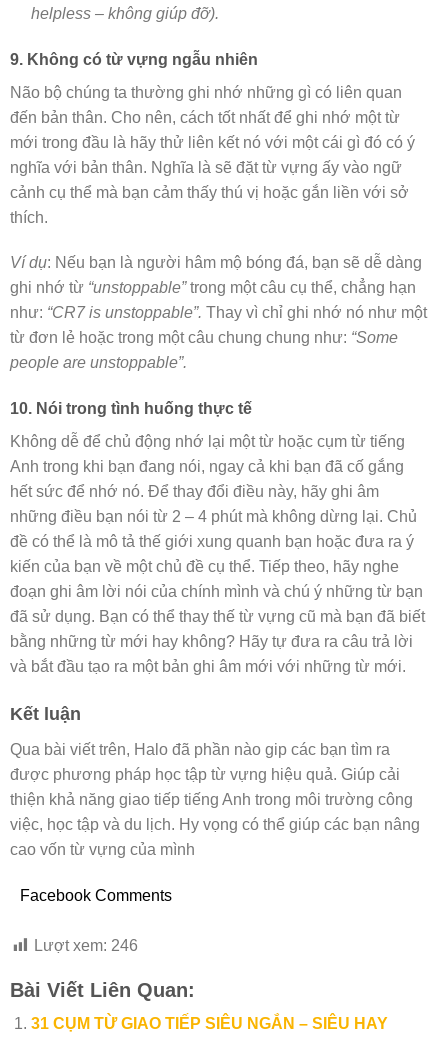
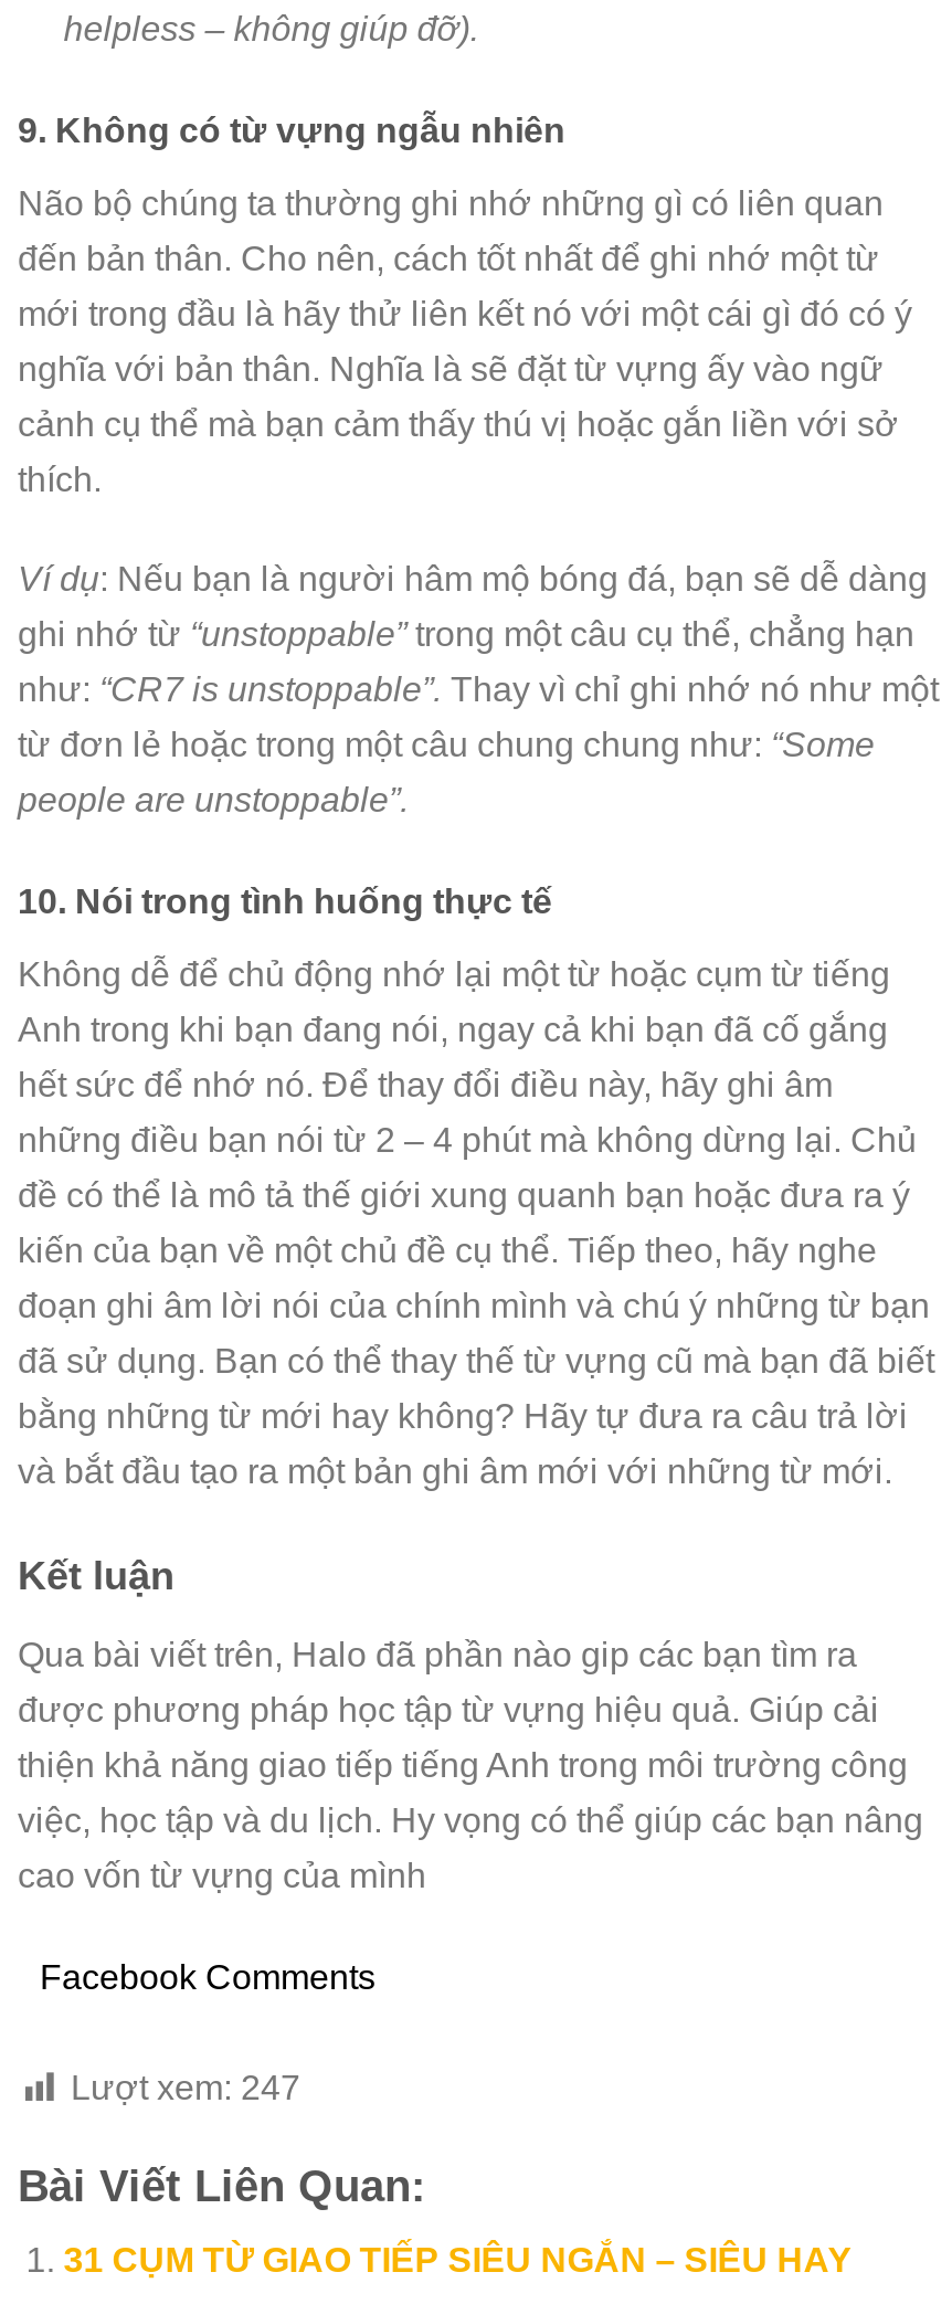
- Lượt xem: 246
+ Lượt xem: 247
